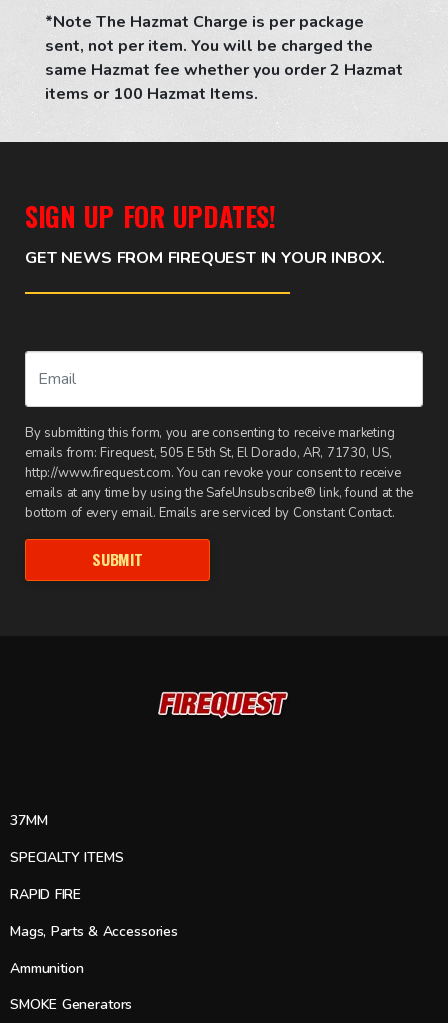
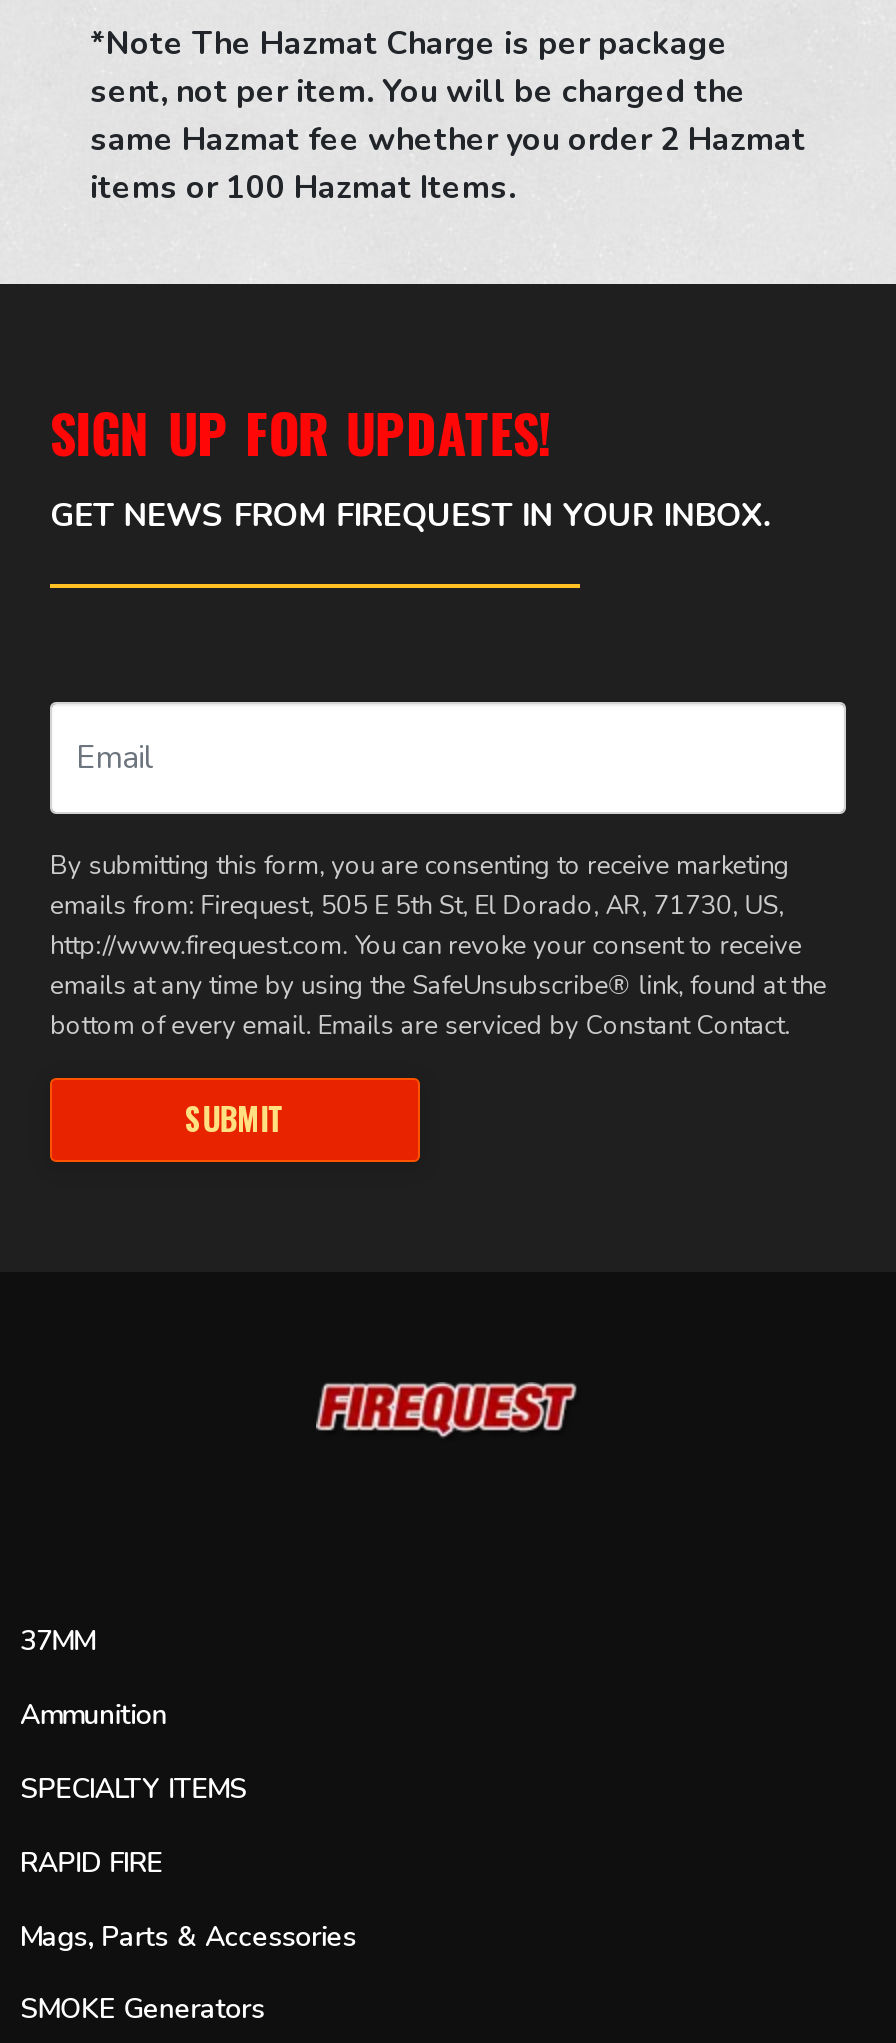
moved down: SPECIALTY ITEMS | RAPID FIRE | Mags, Parts & Accessories

moved up: Ammunition
